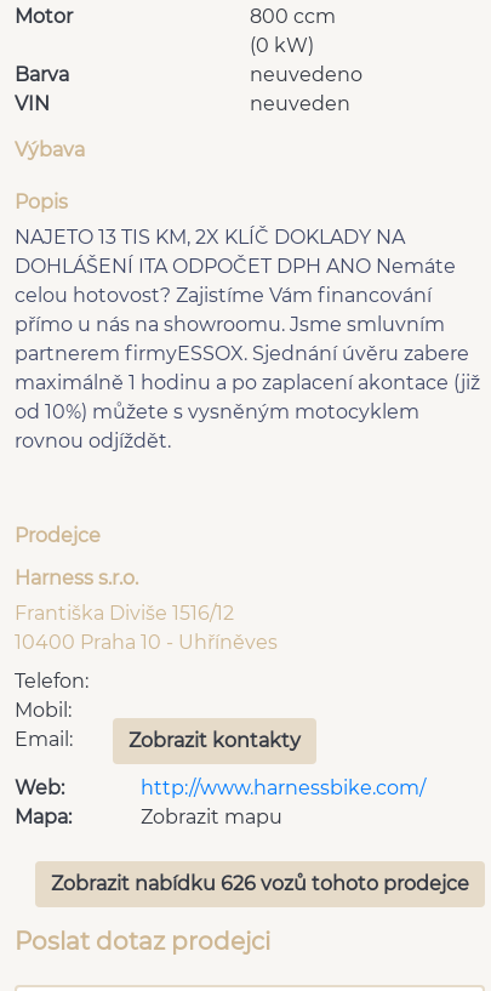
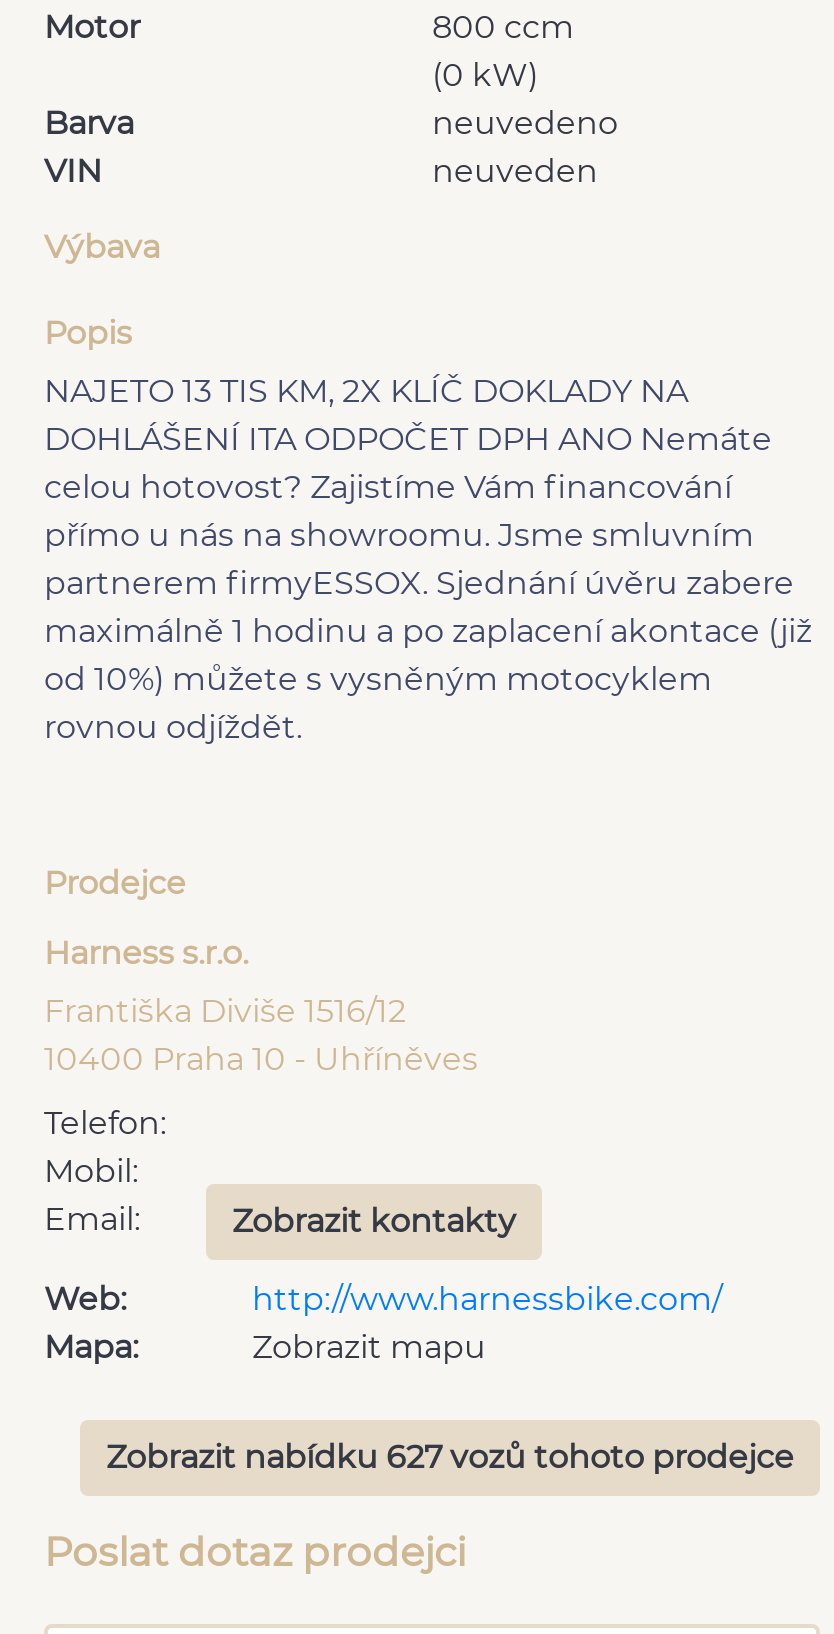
- Zobrazit nabídku 626 vozů tohoto prodejce
+ Zobrazit nabídku 627 vozů tohoto prodejce
